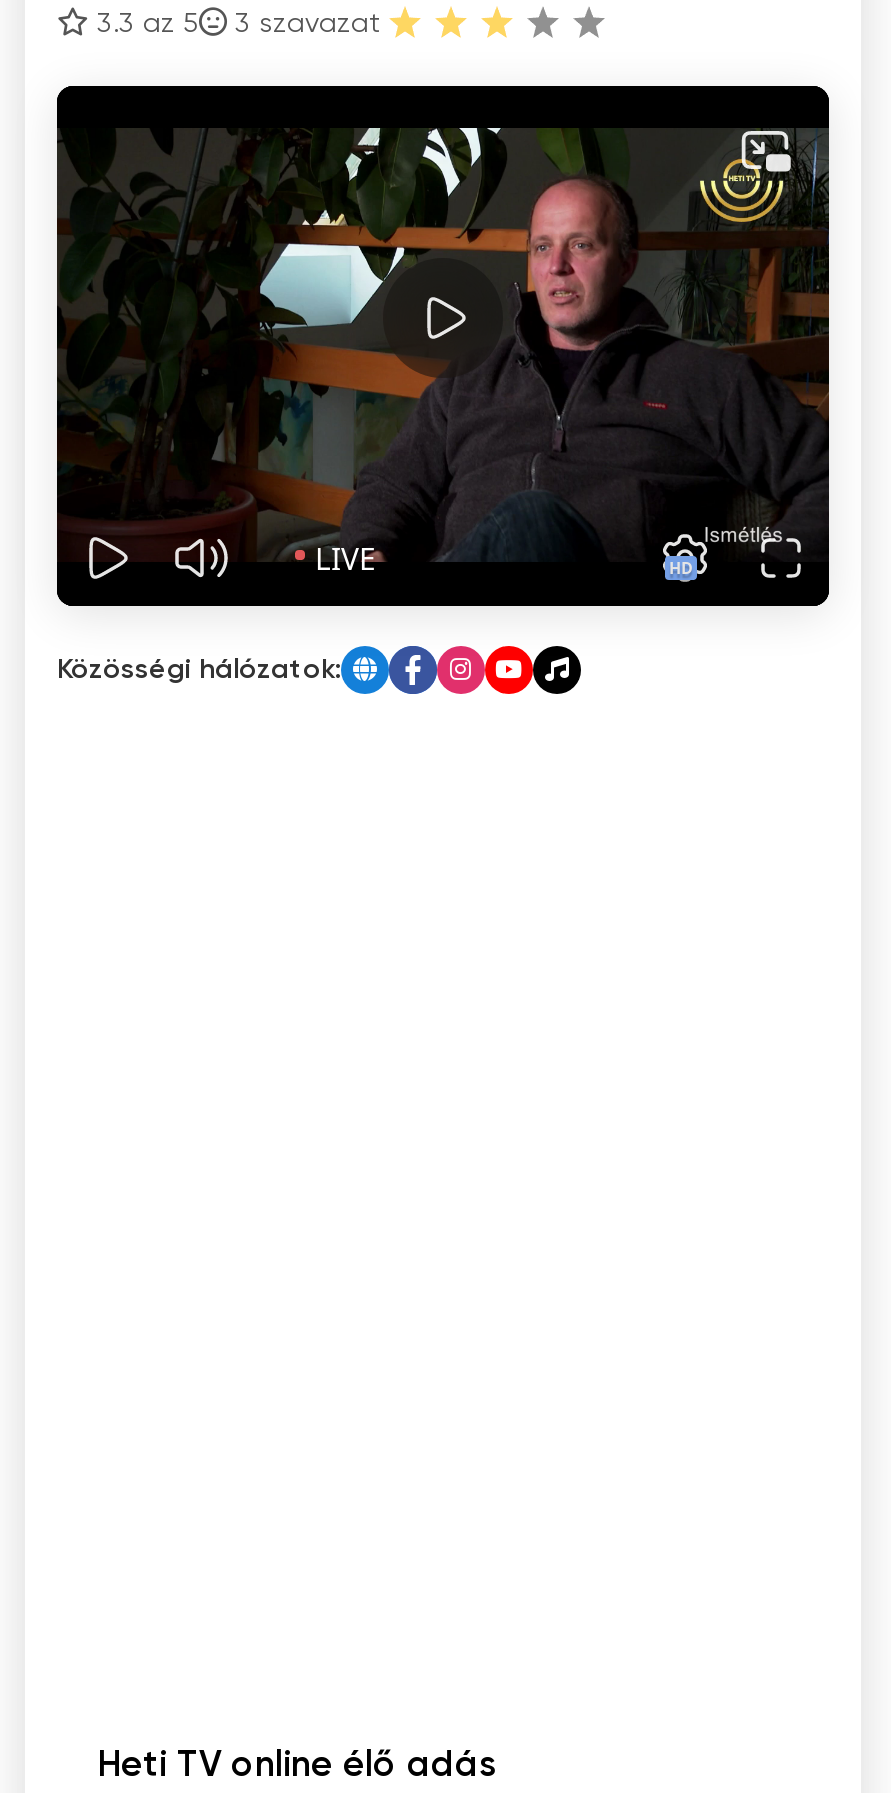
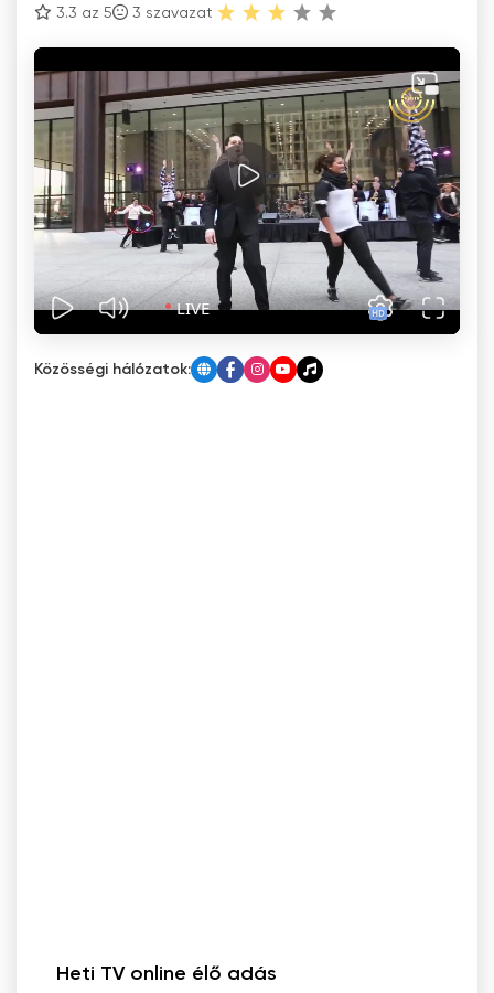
- [image]
+ [image]
